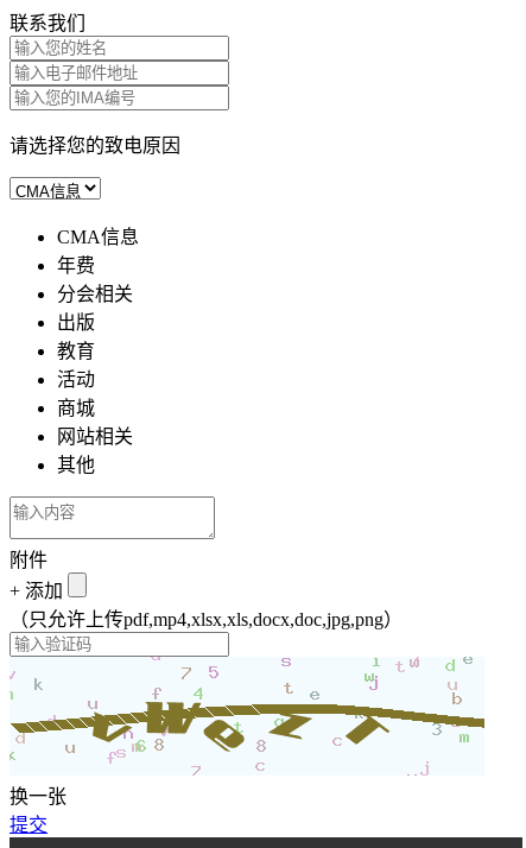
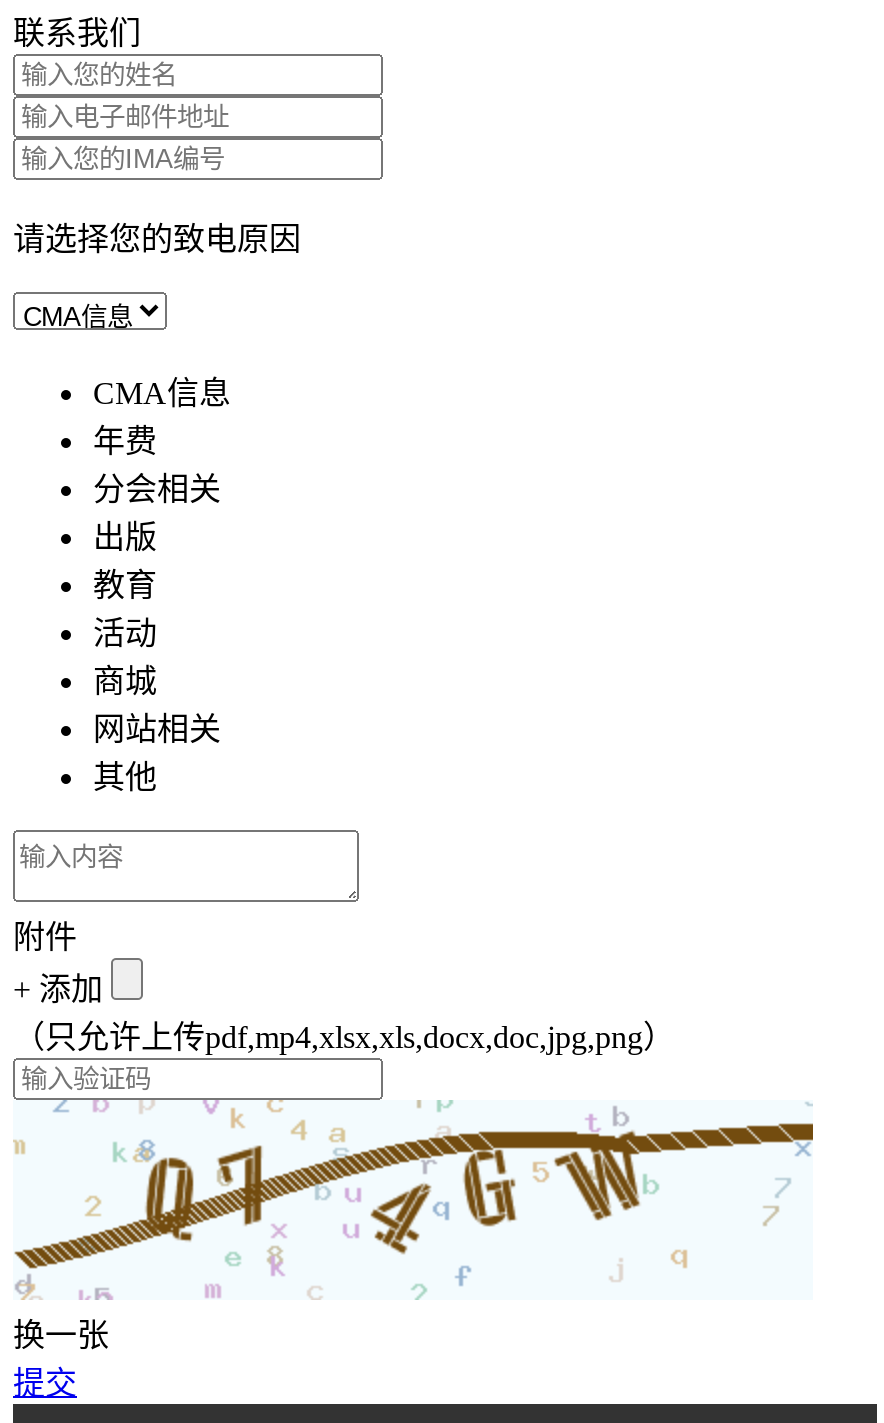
- [image]
+ [image]
